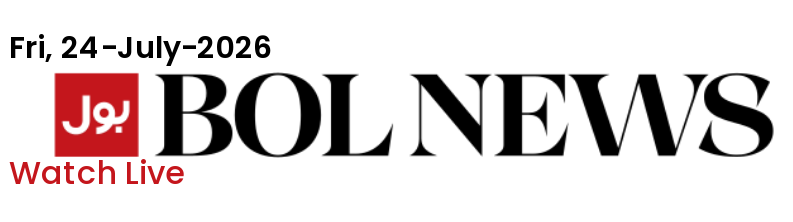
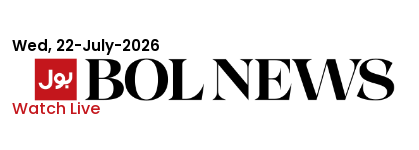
- Fri, 24-July-2026
+ Wed, 22-July-2026
